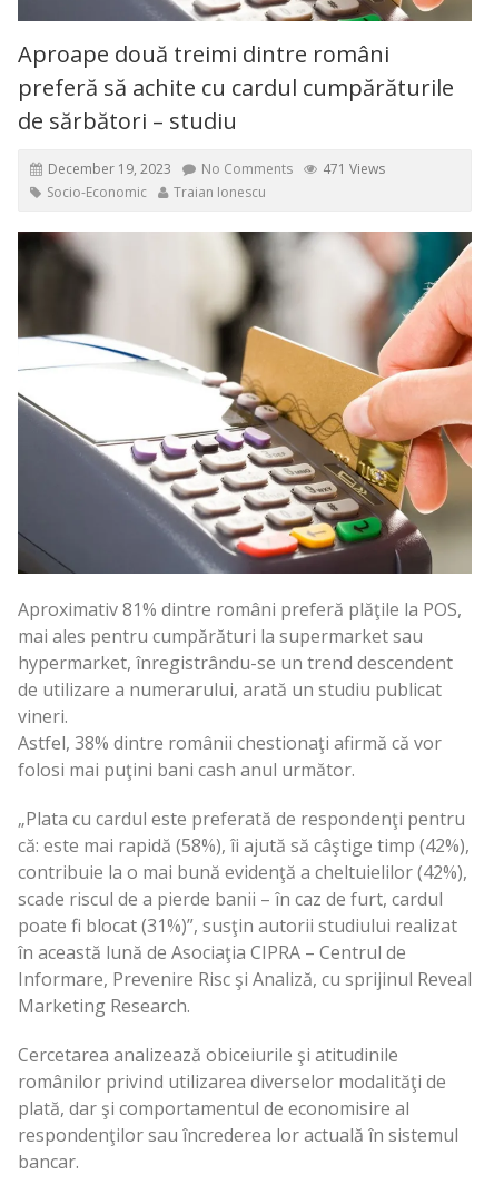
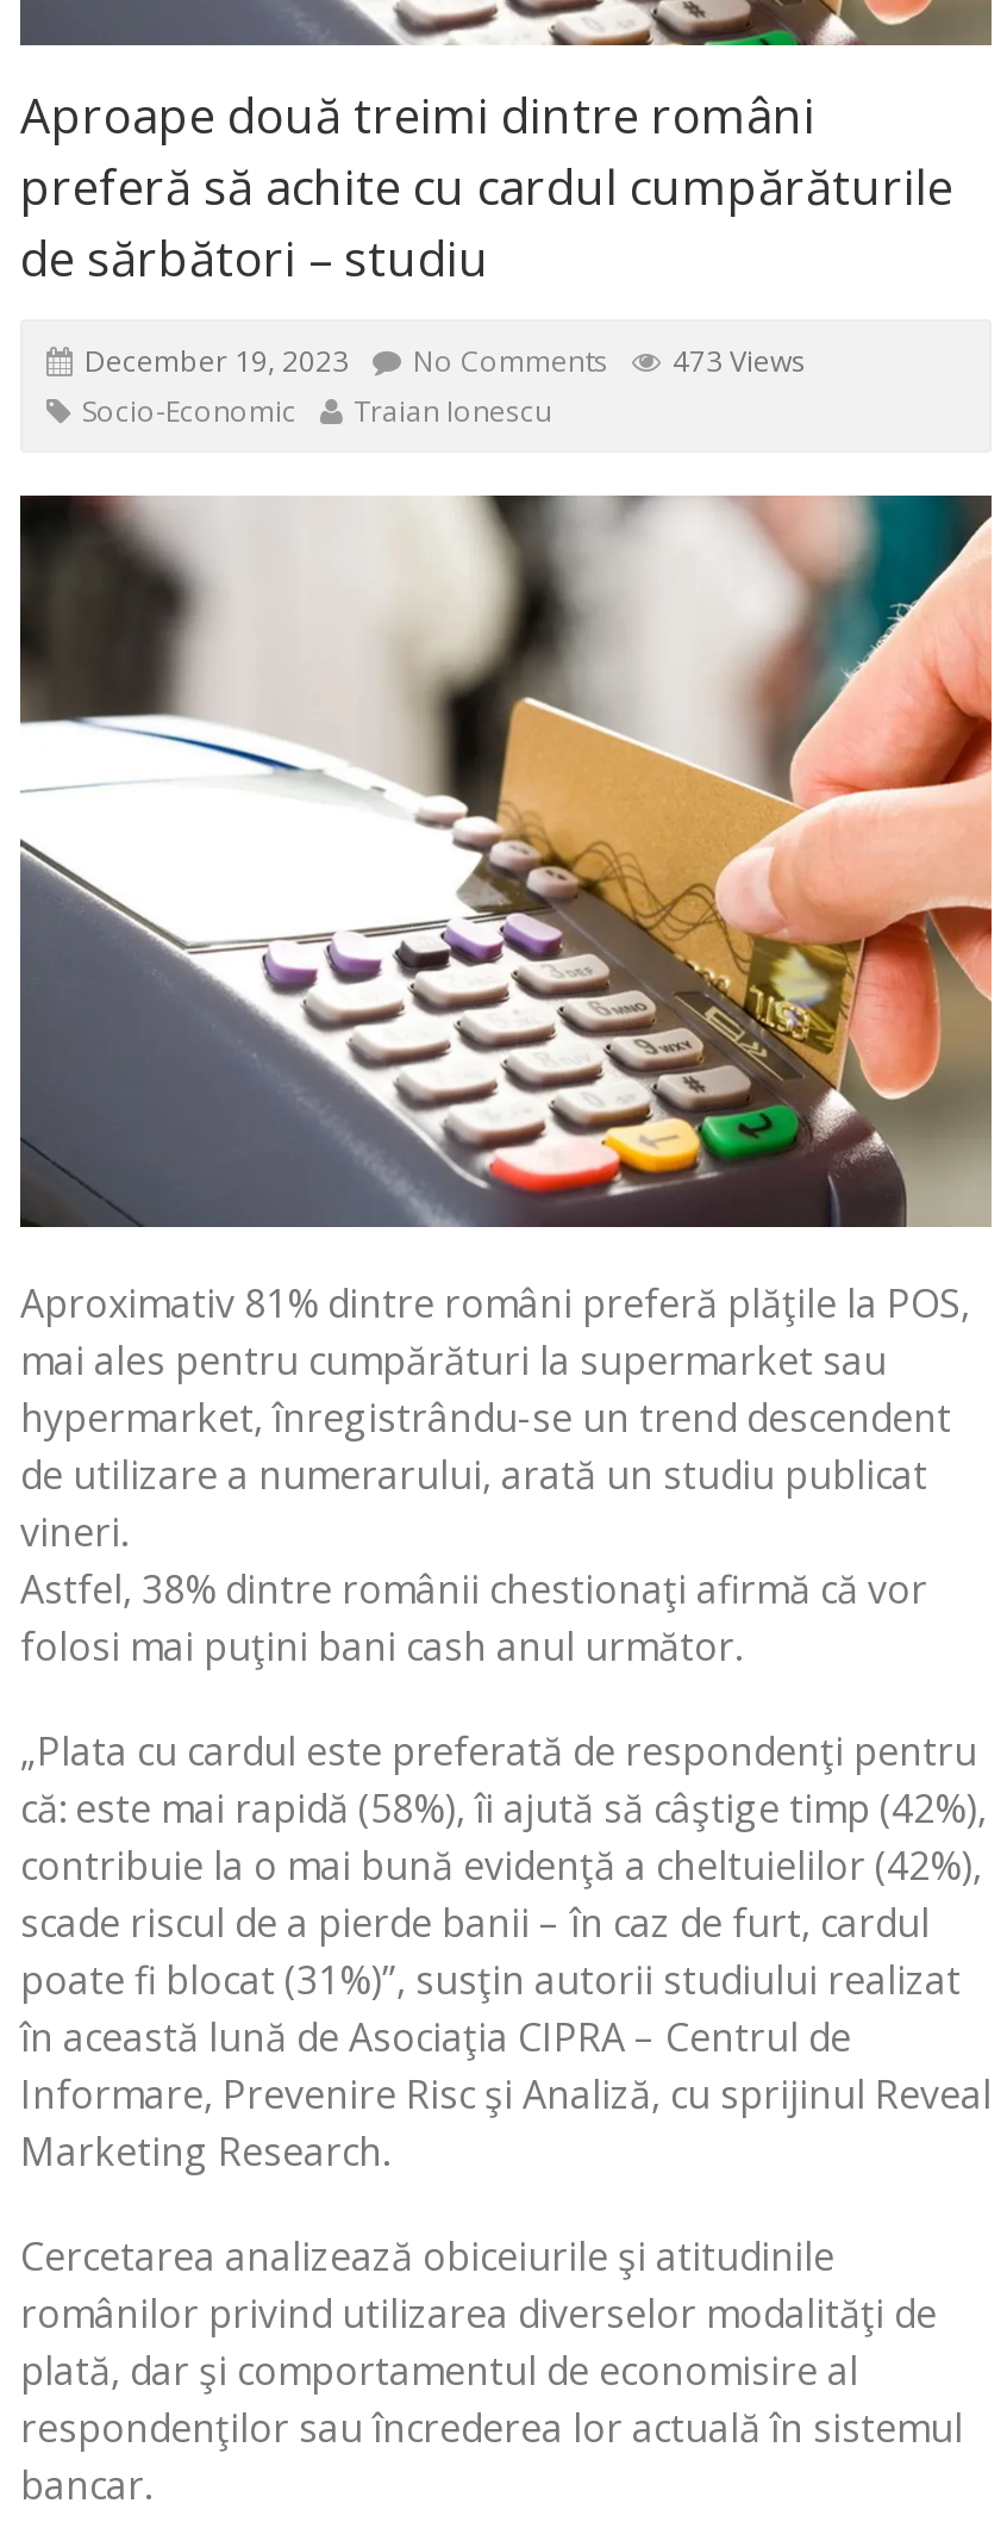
- December 19, 2023 No Comments 471 Views
+ December 19, 2023 No Comments 473 Views
